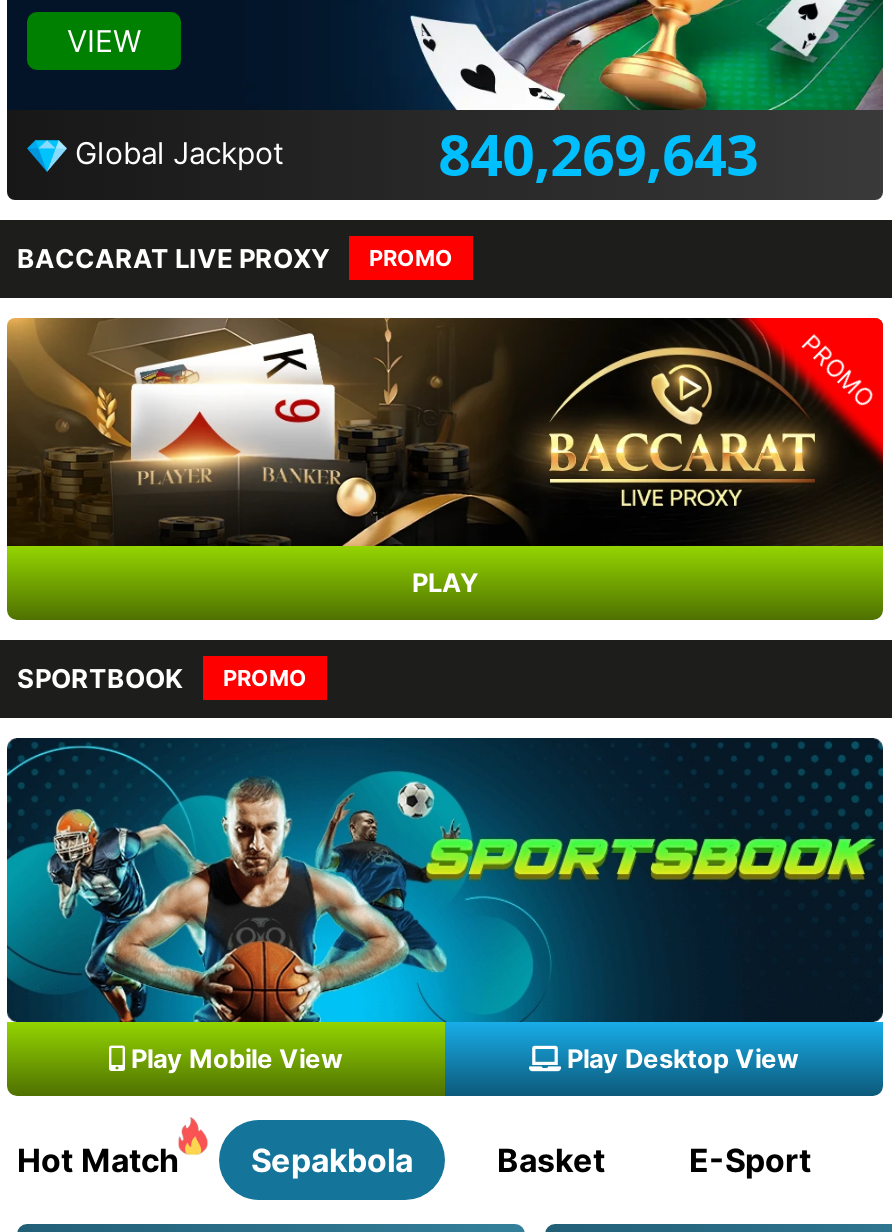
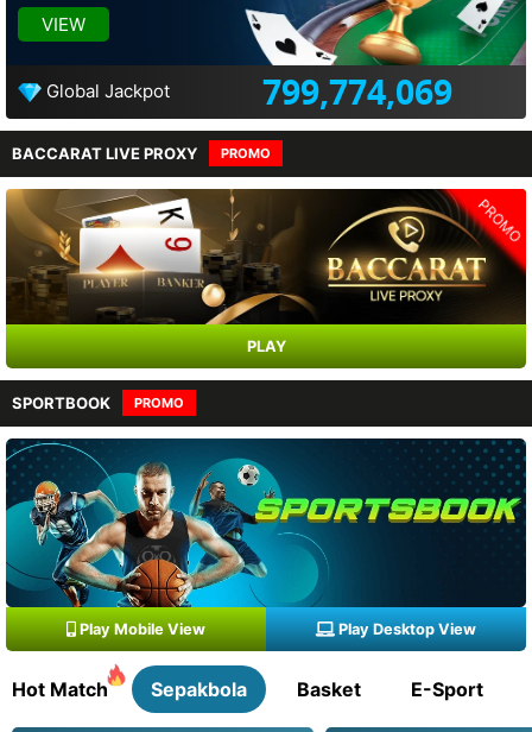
- 840,269,643
+ 799,774,069
